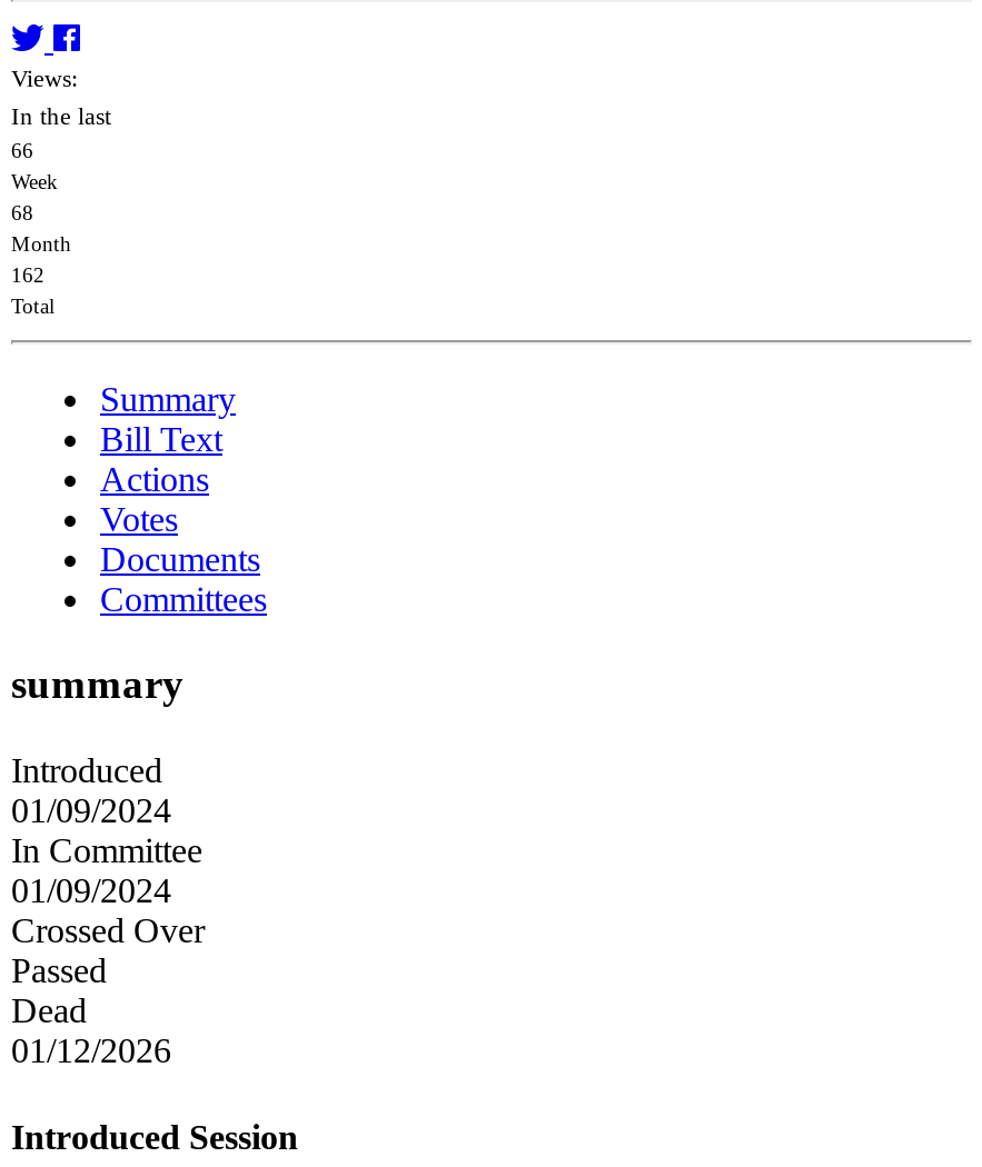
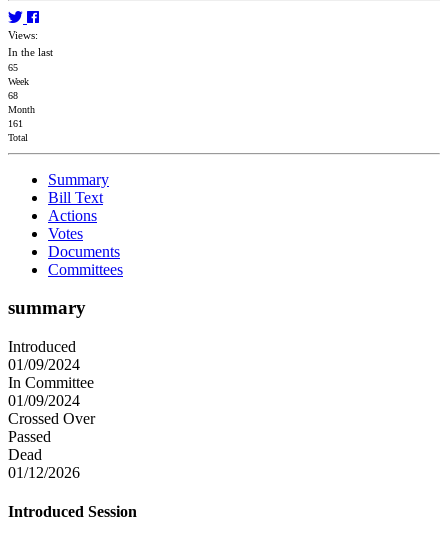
- 66
+ 65

- 162
+ 161
